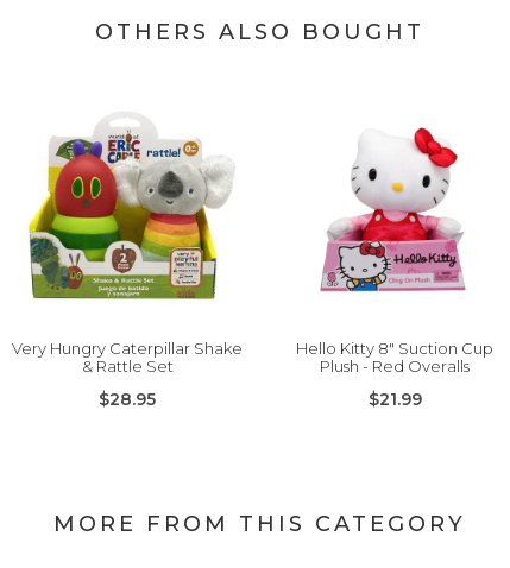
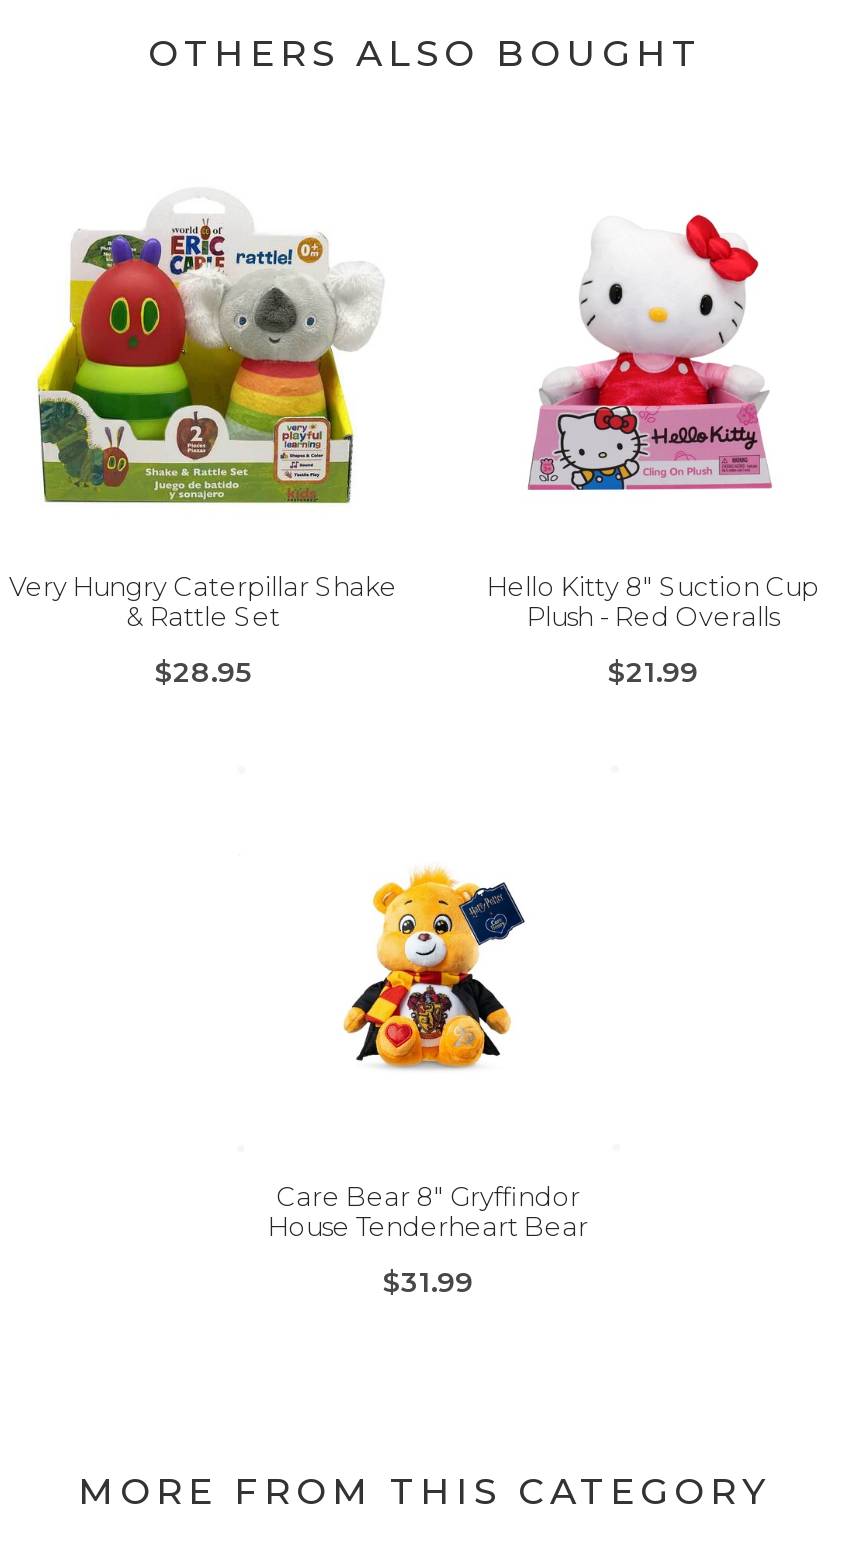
+ Care Bear 8" Gryffindor
+ House Tenderheart Bear
+ $31.99

+ [image]
